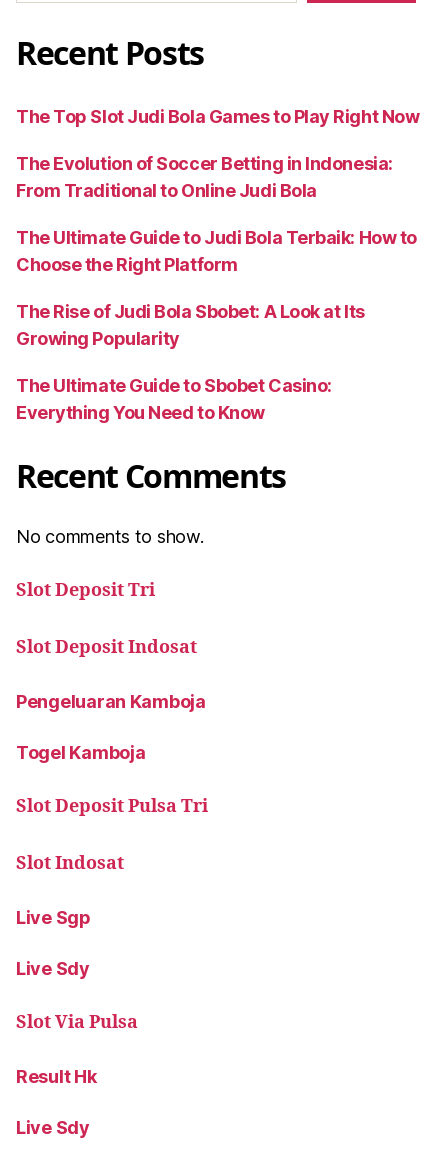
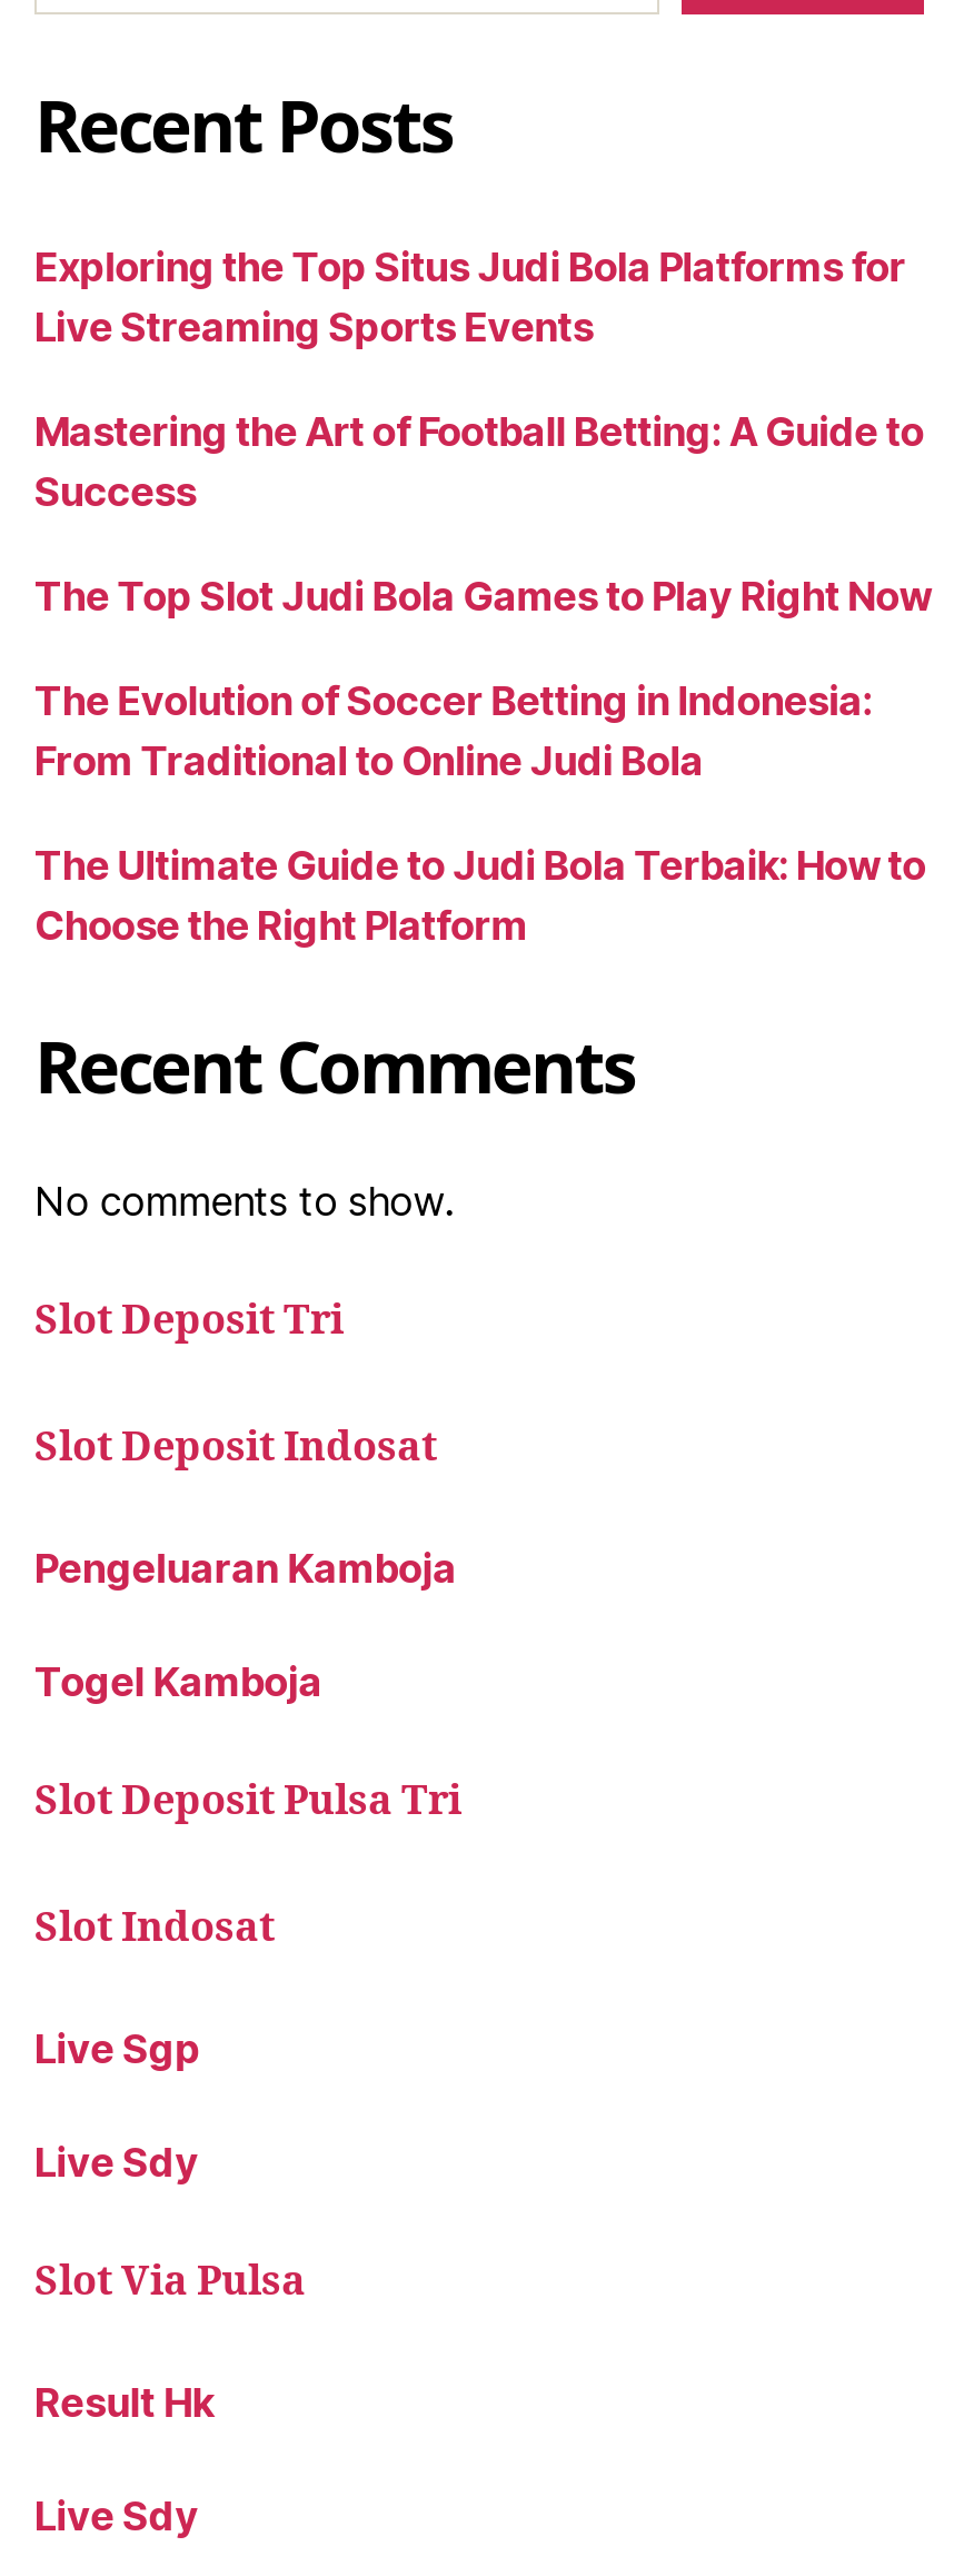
+ Exploring the Top Situs Judi Bola Platforms for
+ Live Streaming Sports Events
+ Mastering the Art of Football Betting: A Guide to
+ Success

moved down: The Top Slot Judi Bola Games to Play Right Now | The Evolution of Soccer Betting in Indonesia: | From Traditional to Online Judi Bola | The Ultimate Guide to Judi Bola Terbaik: How to | Choose the Right Platform

- The Rise of Judi Bola Sbobet: A Look at Its
- Growing Popularity
- The Ultimate Guide to Sbobet Casino:
- Everything You Need to Know
